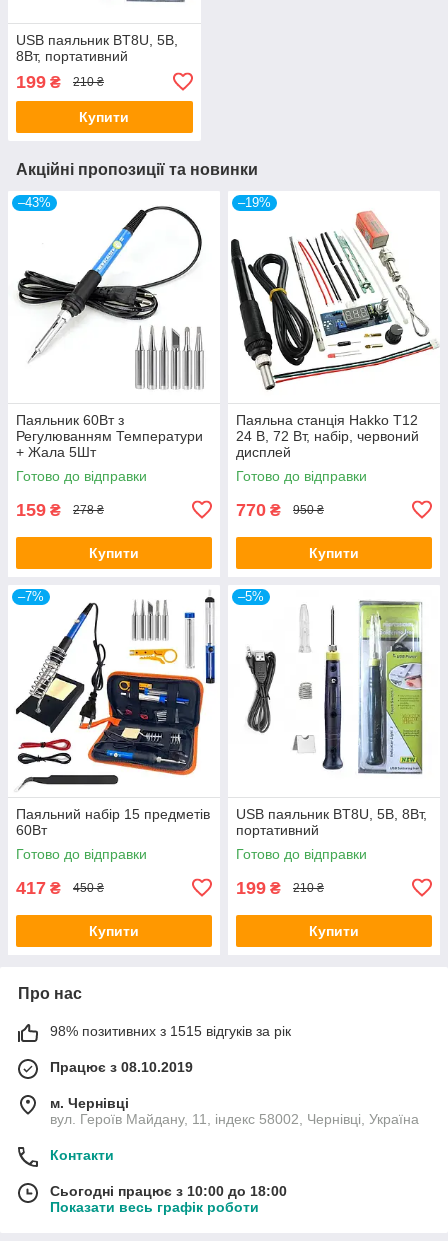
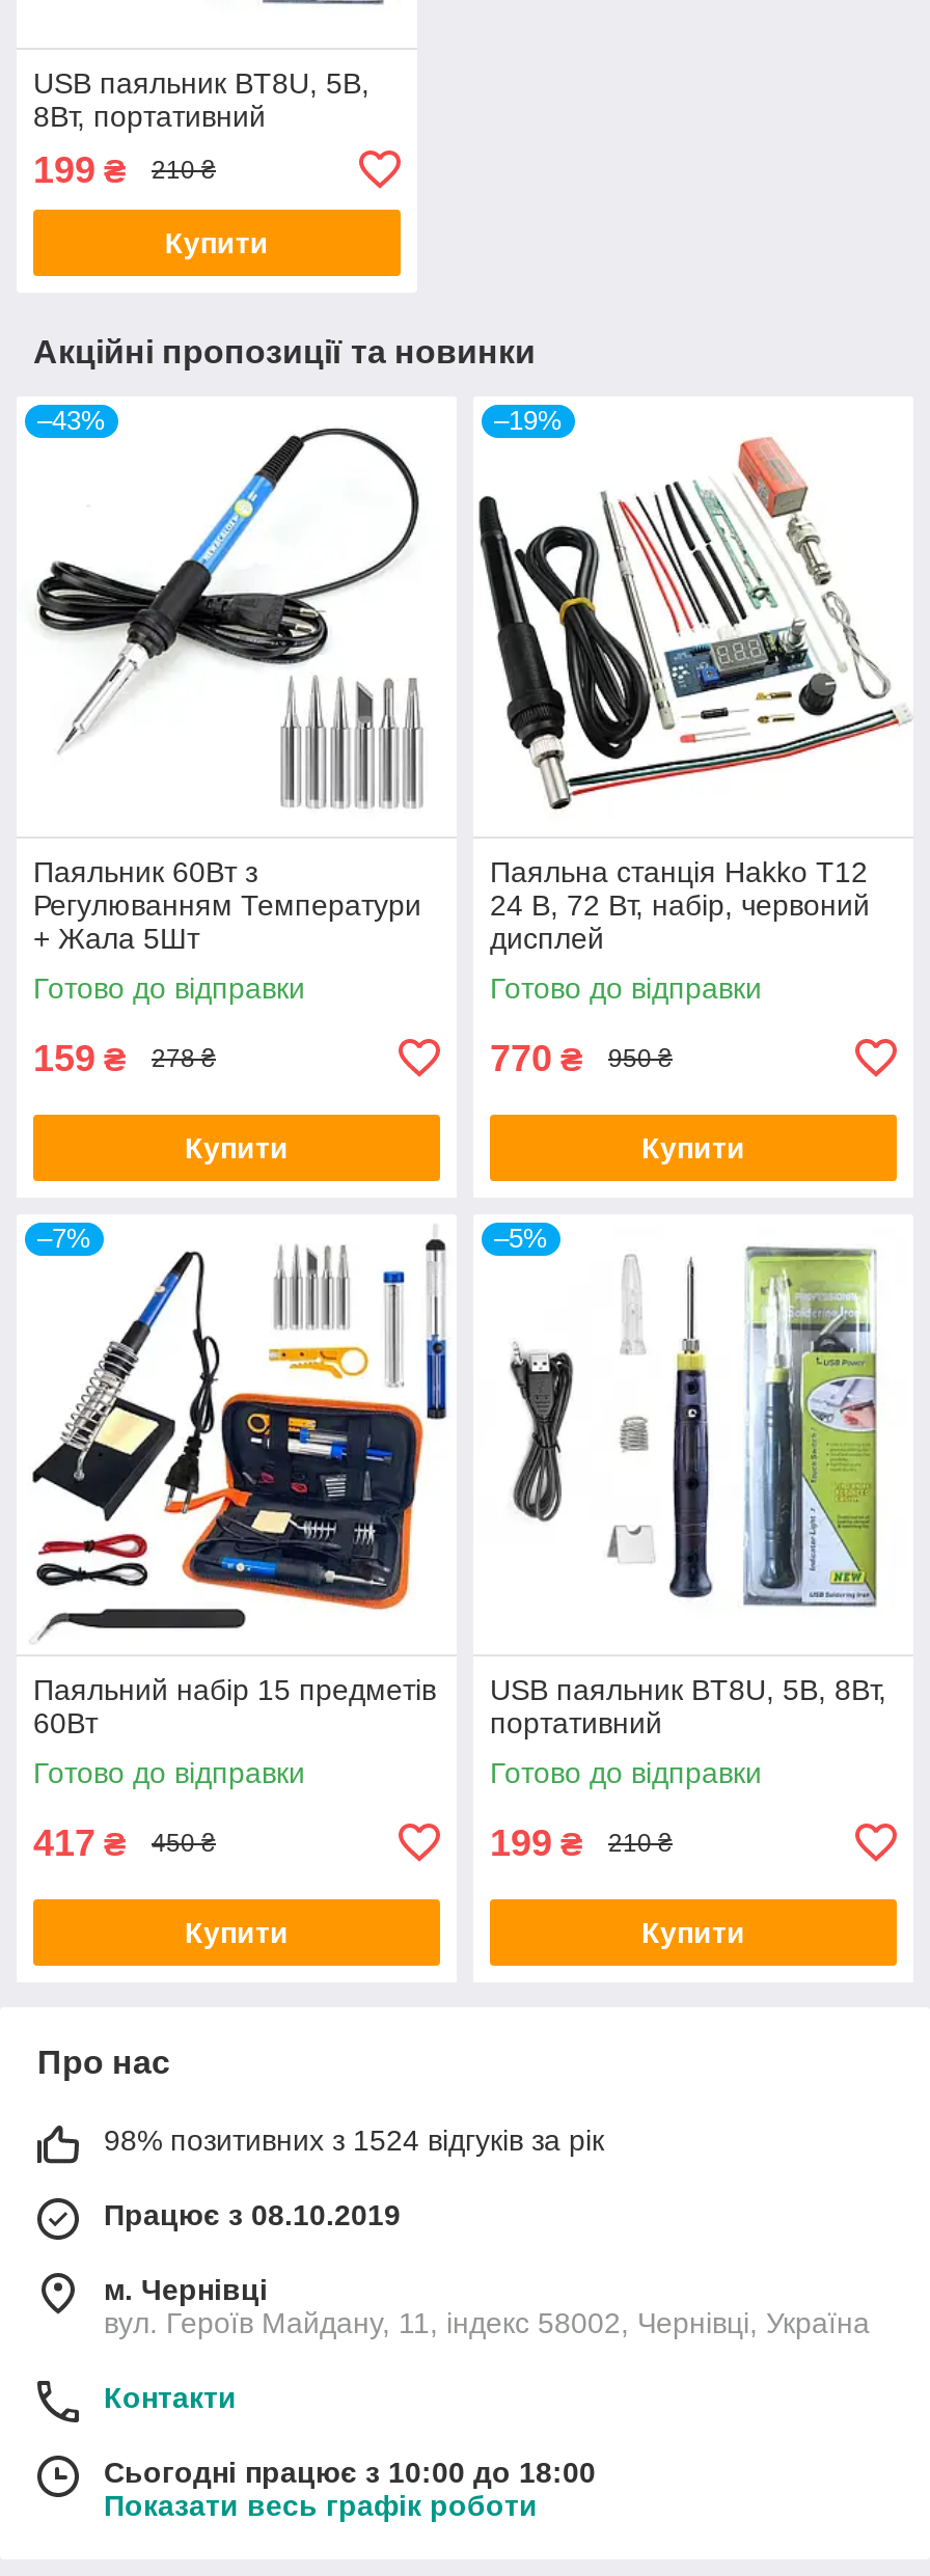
- 98% позитивних з 1515 відгуків за рік
+ 98% позитивних з 1524 відгуків за рік
